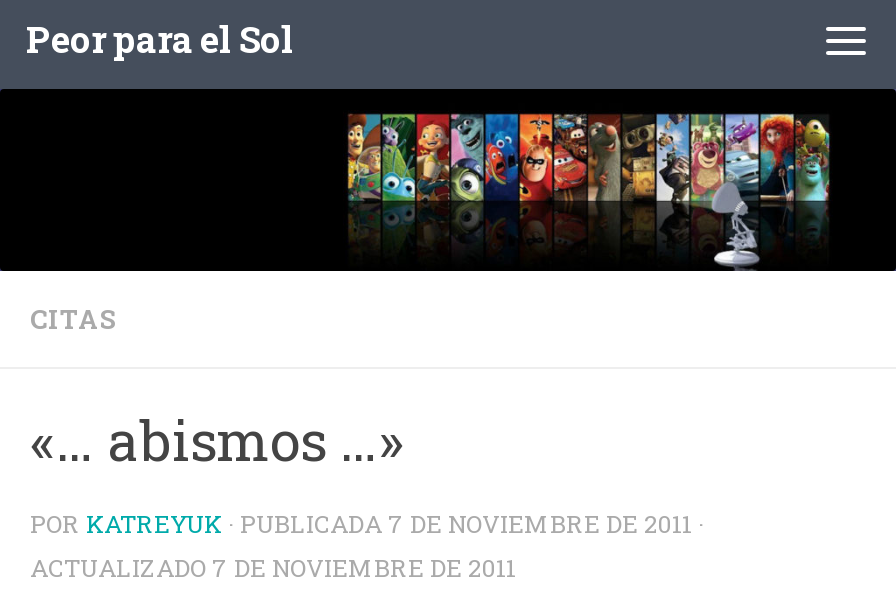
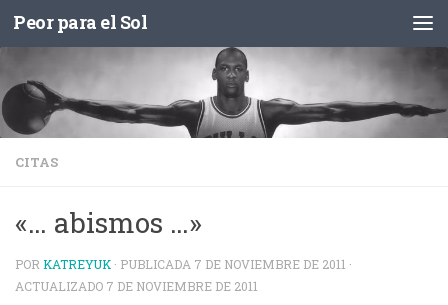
- [image]
+ [image]
